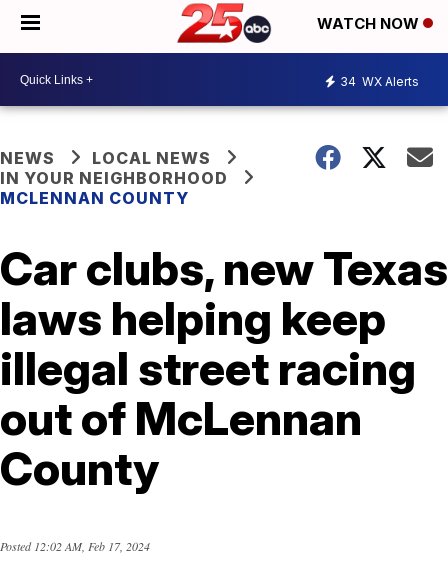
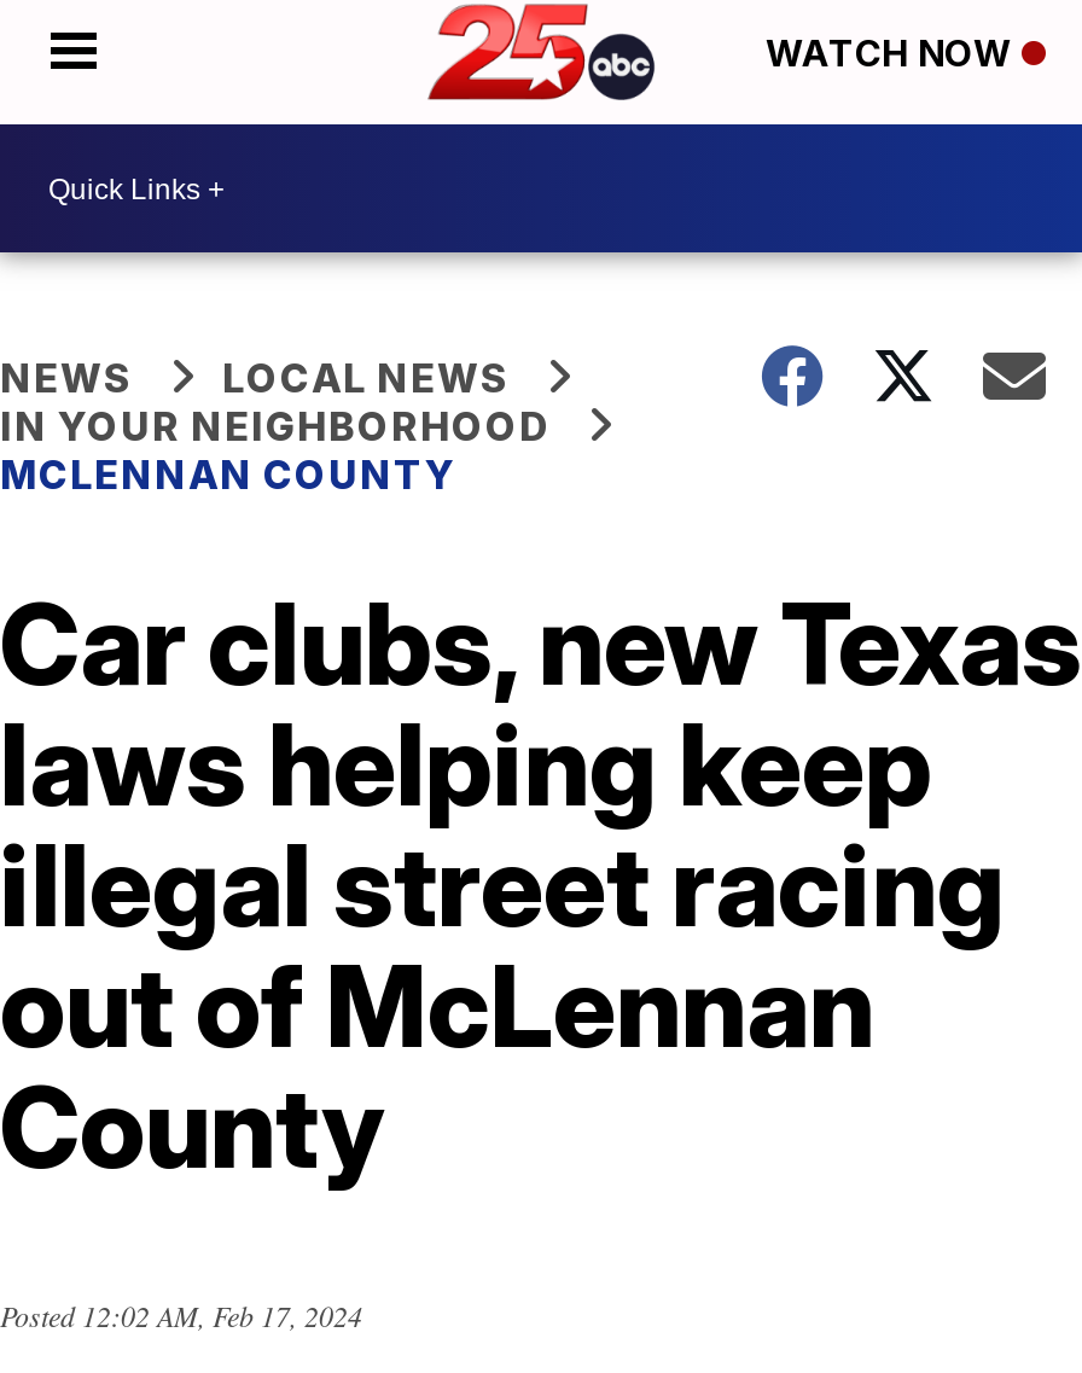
- 34 WX Alerts
